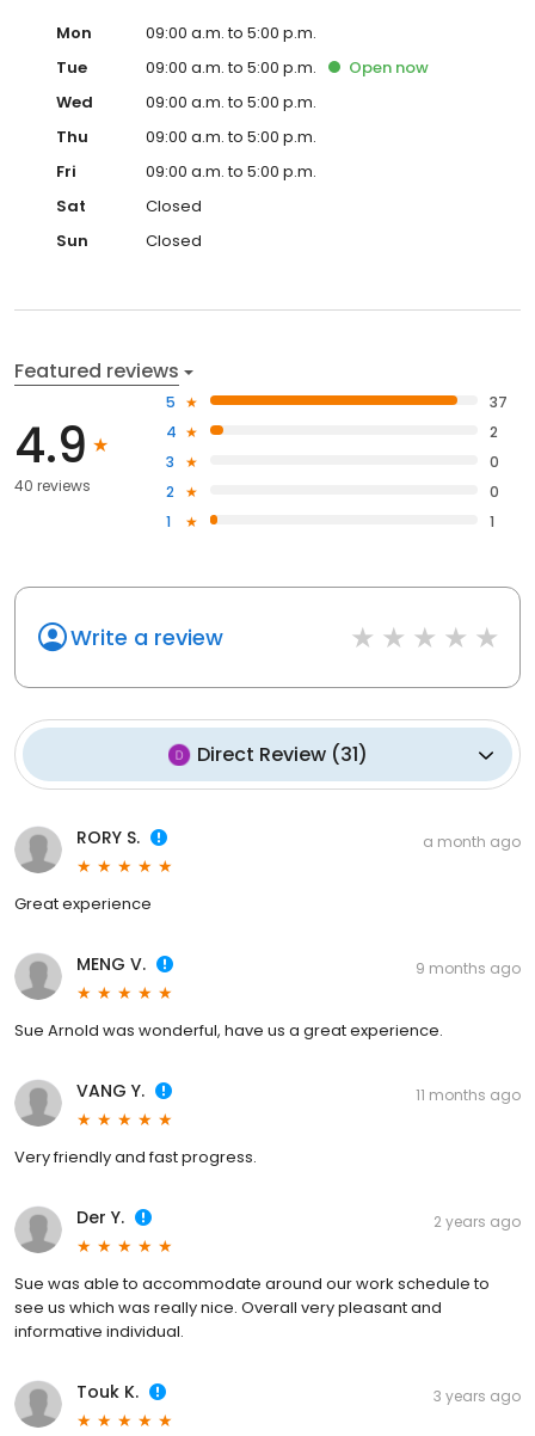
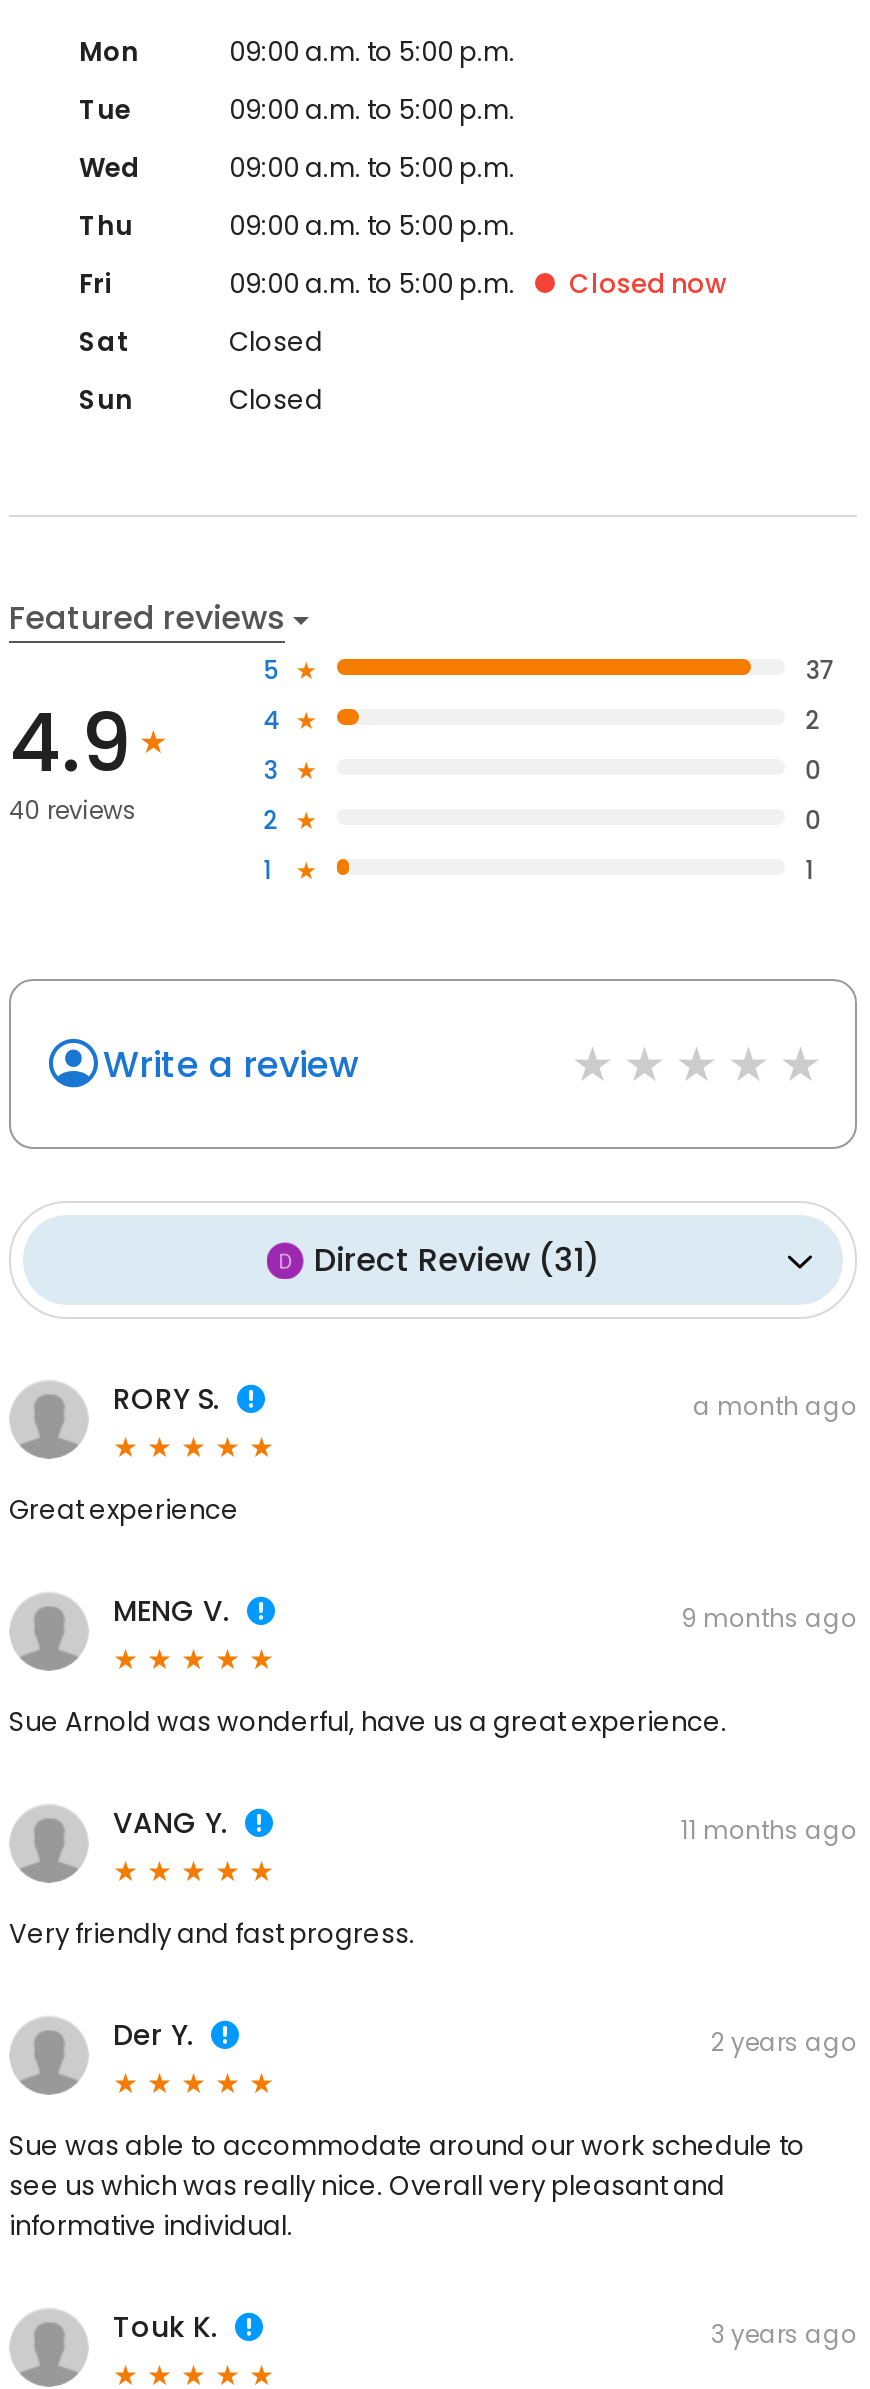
- Open now

+ Closed now
